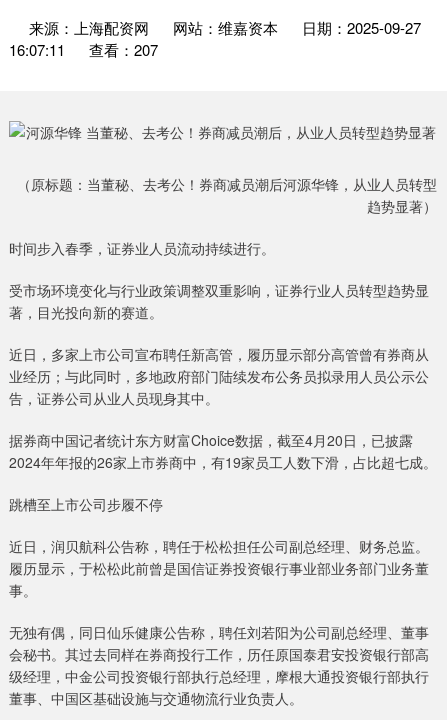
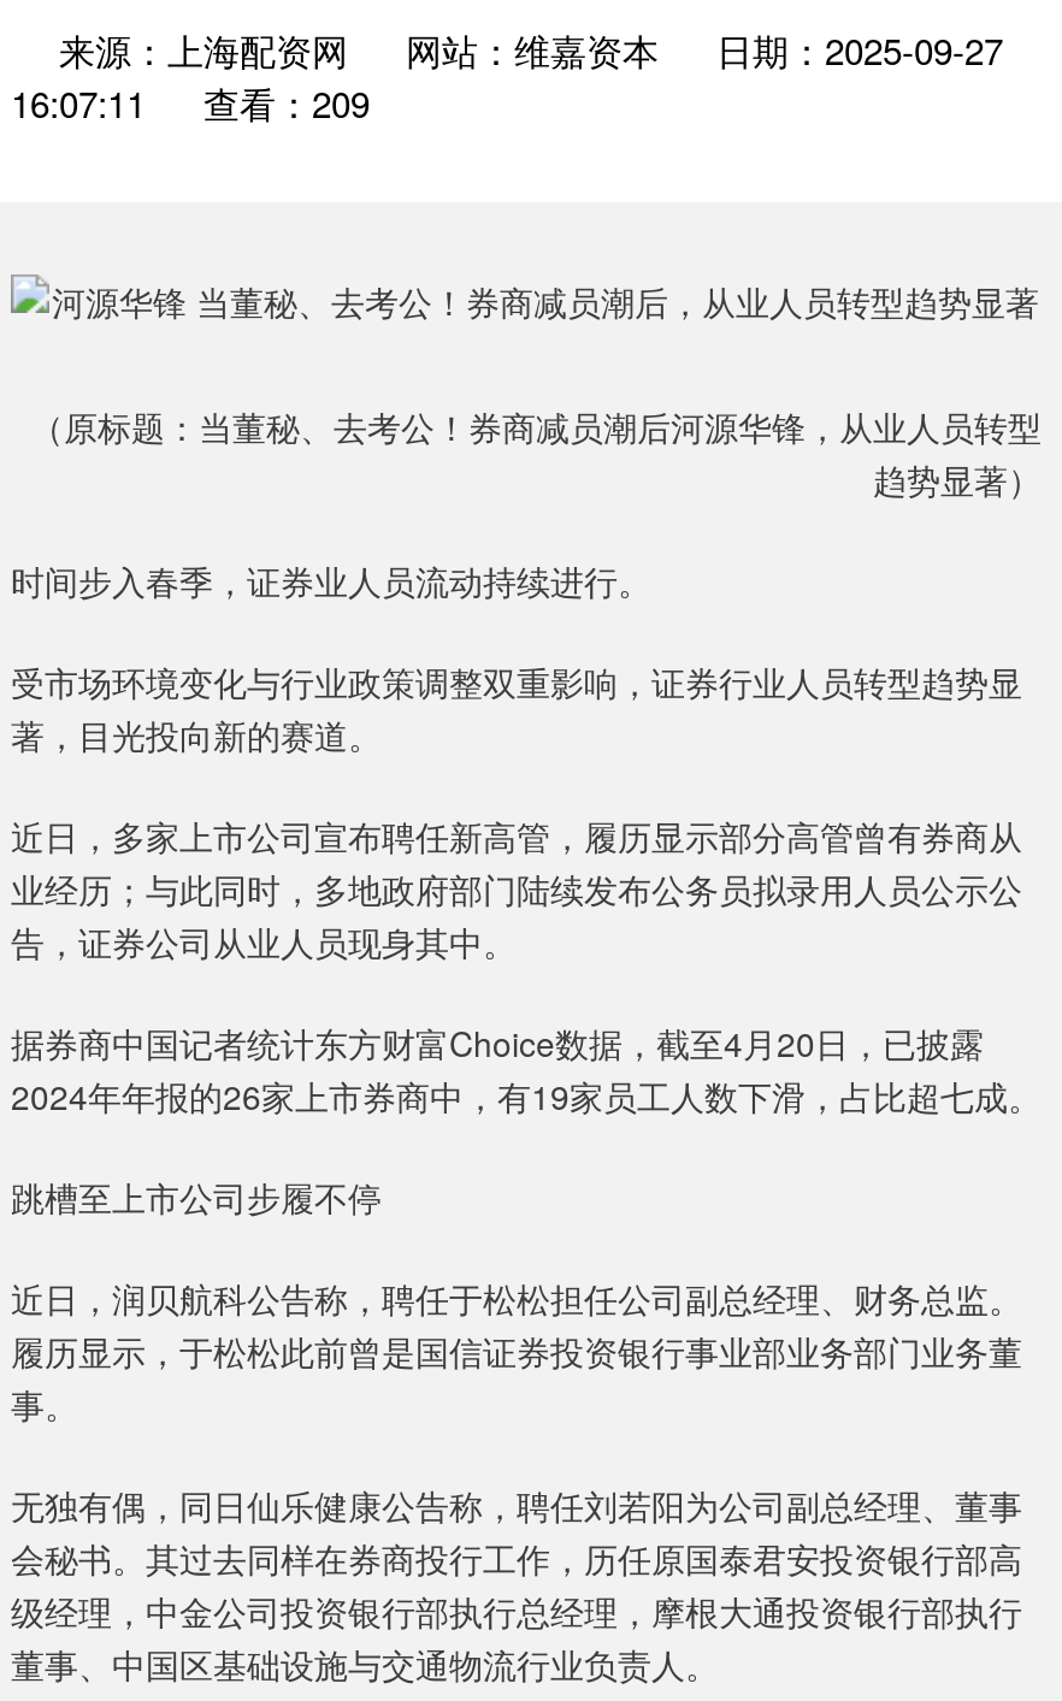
- 16:07:11 查看：207
+ 16:07:11 查看：209
